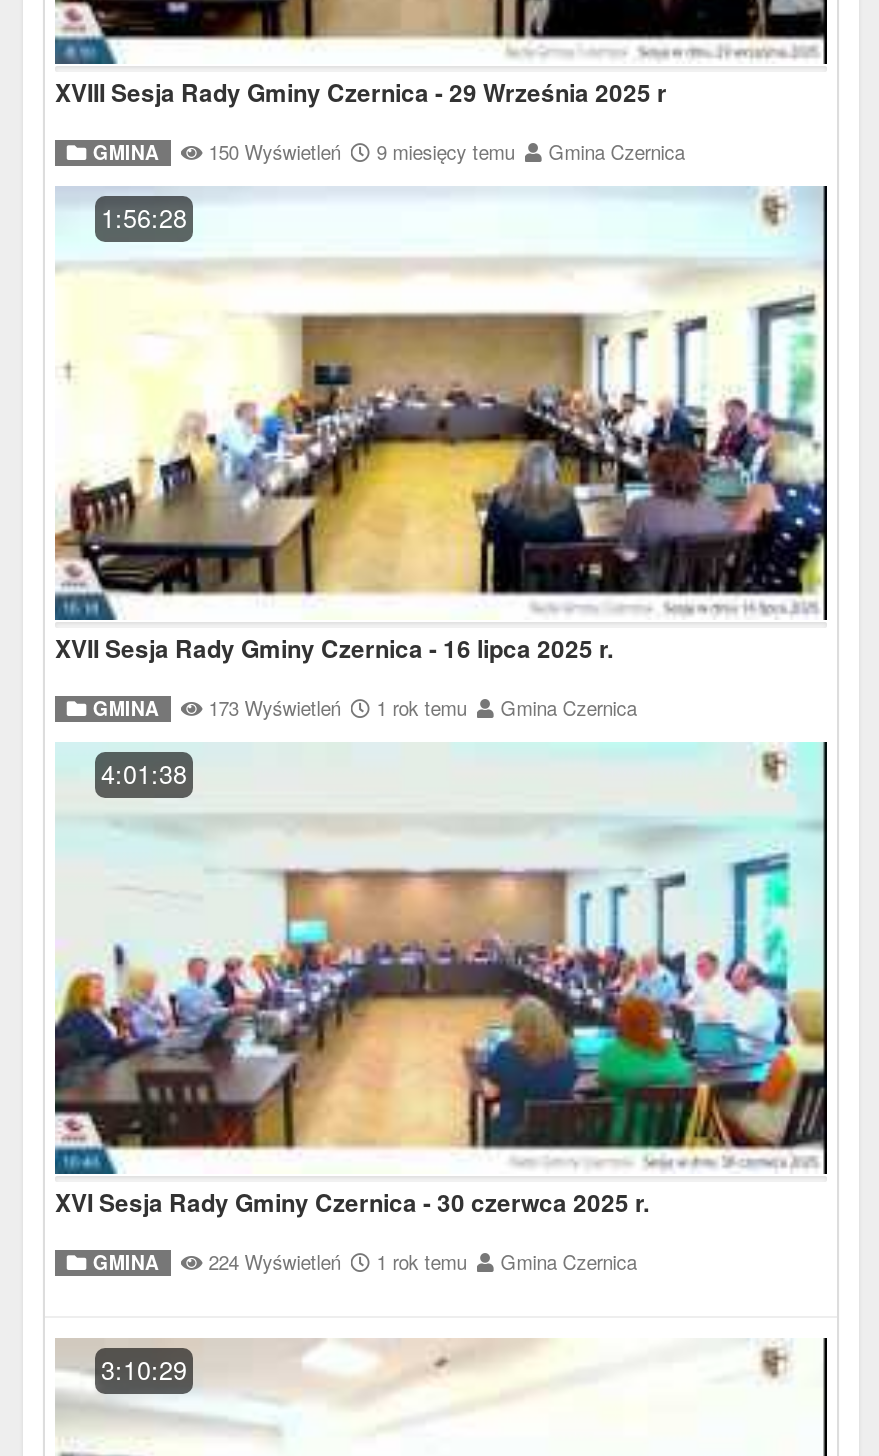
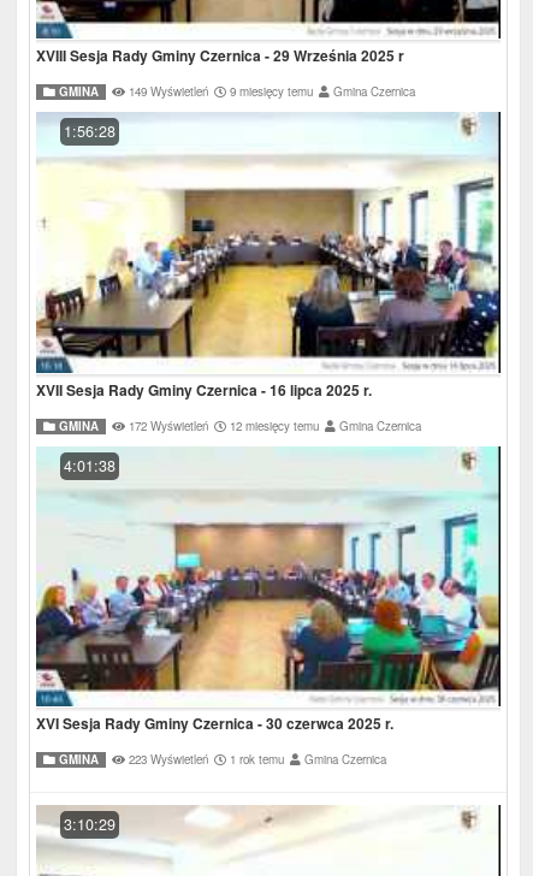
- GMINA 150 Wyświetleń 9 miesięcy temu Gmina Czernica
+ GMINA 149 Wyświetleń 9 miesięcy temu Gmina Czernica

- 173 Wyświetleń
+ 172 Wyświetleń

- 1 rok temu
+ 12 miesięcy temu

- GMINA 224 Wyświetleń 1 rok temu Gmina Czernica
+ GMINA 223 Wyświetleń 1 rok temu Gmina Czernica
